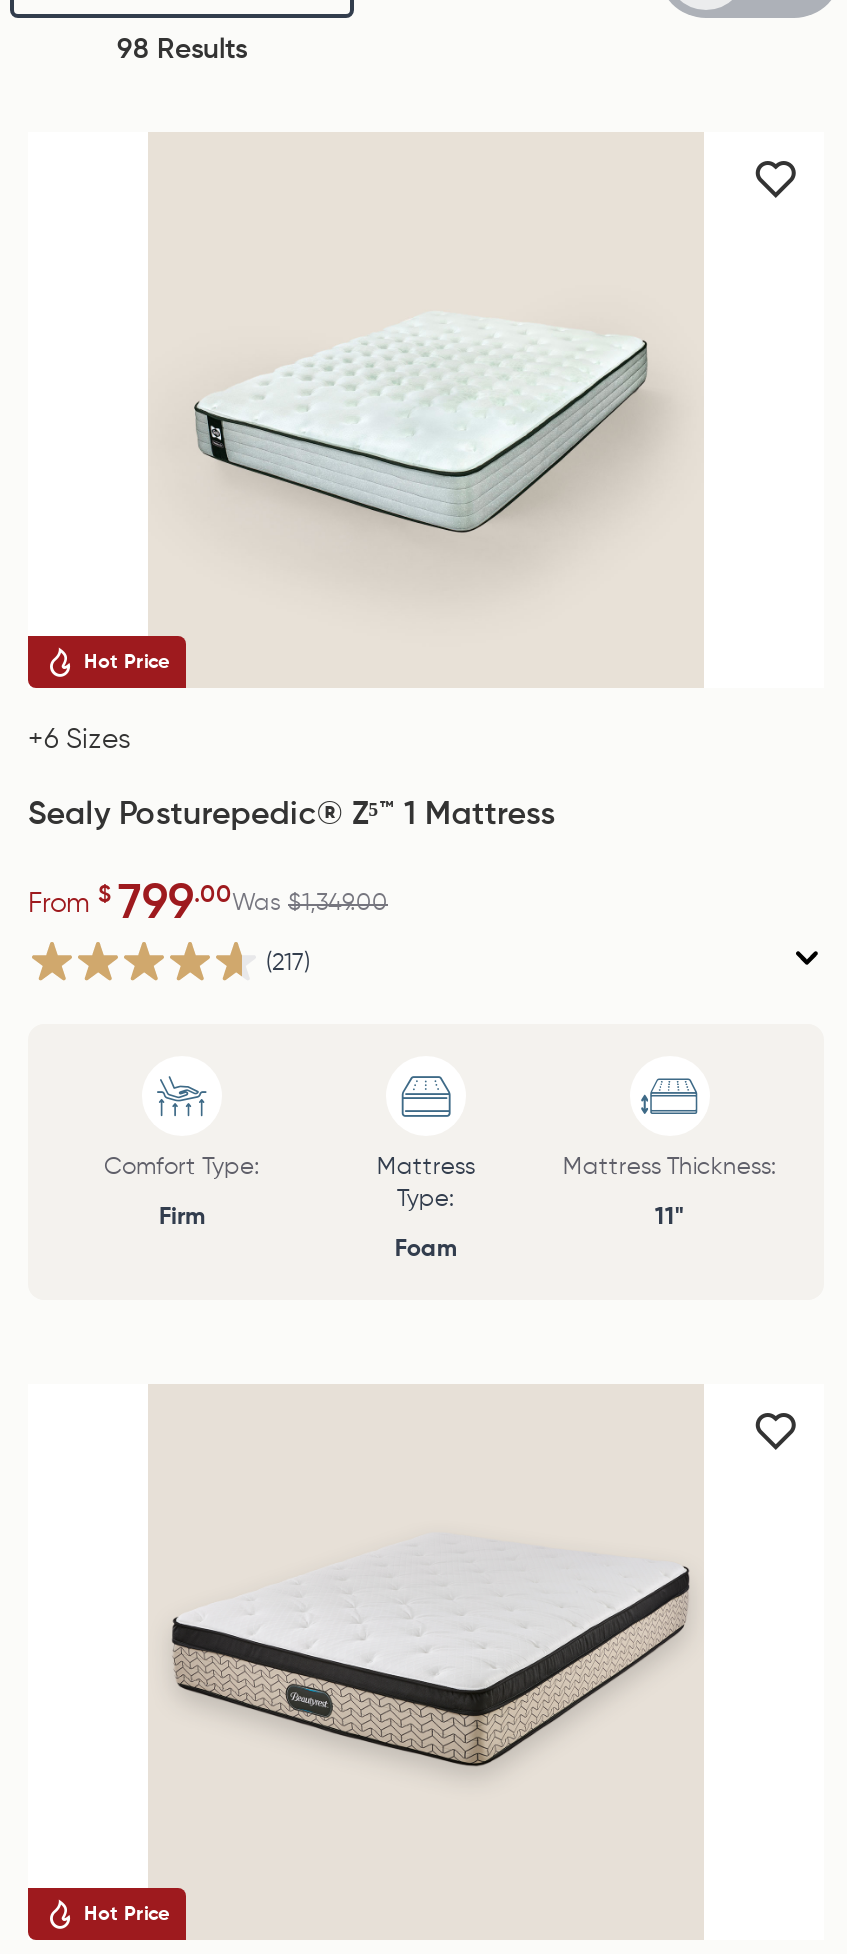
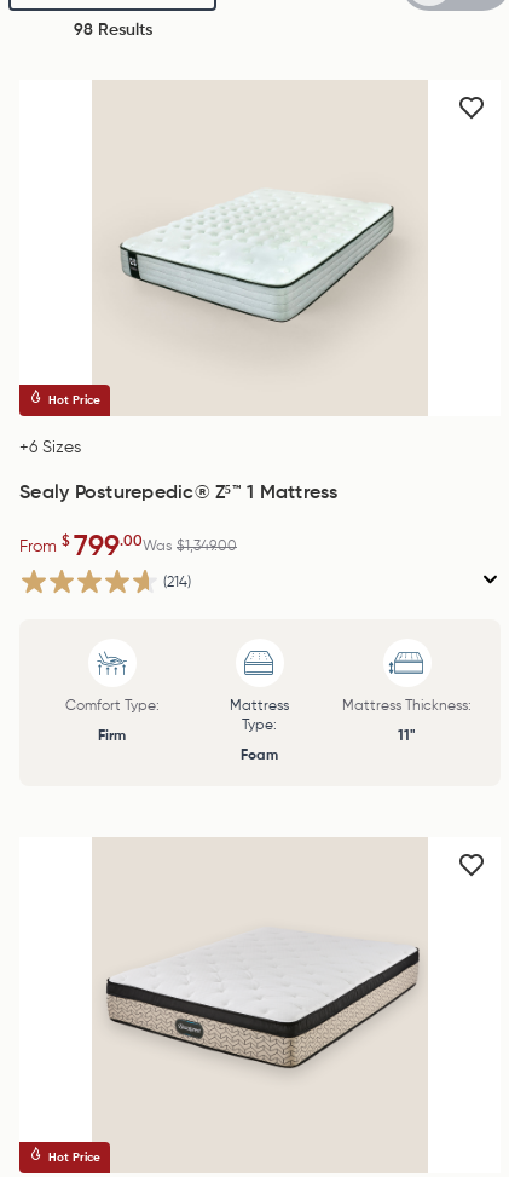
- (217)
+ (214)
